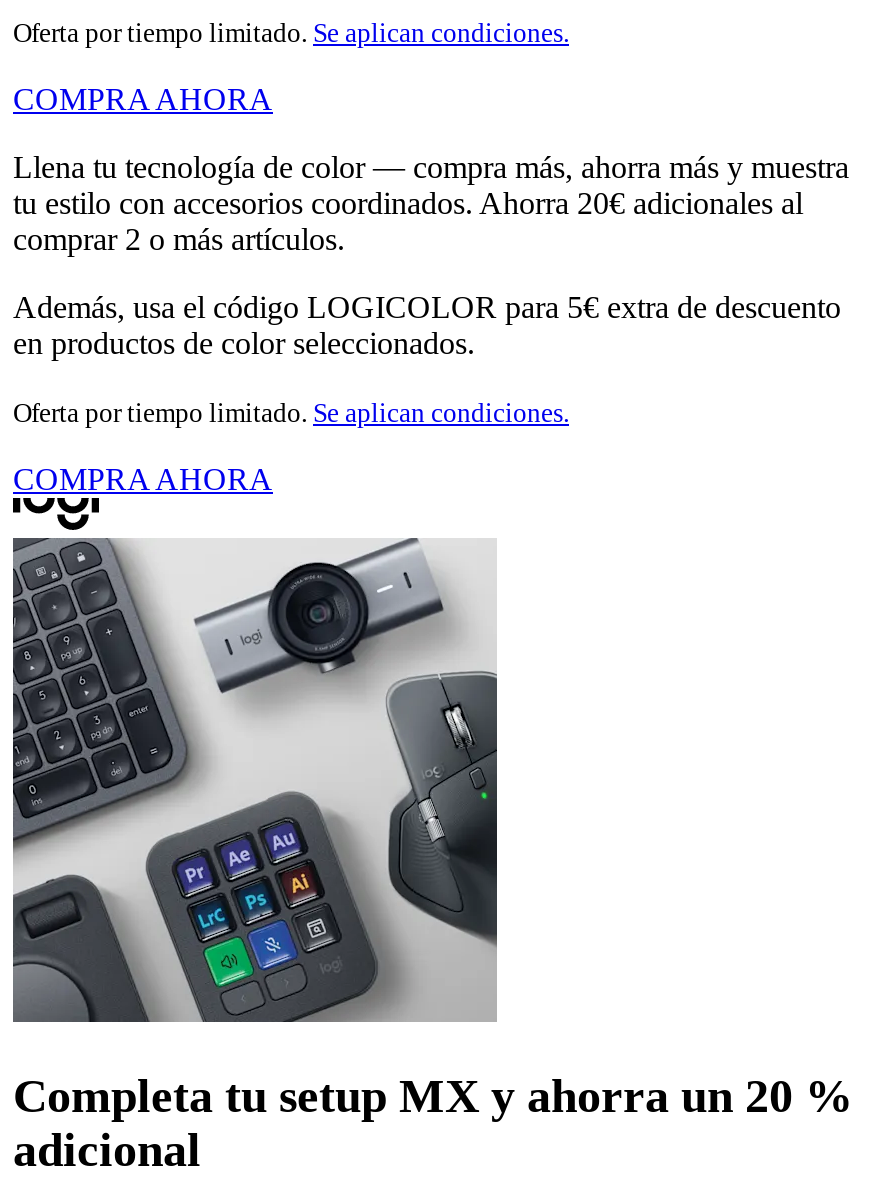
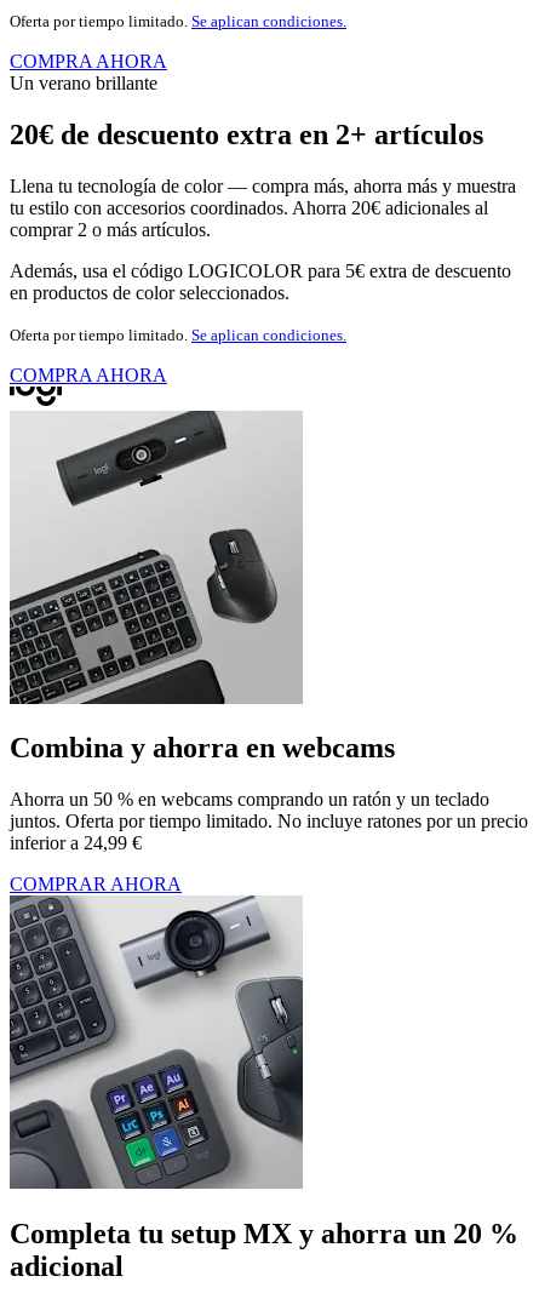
+ Un verano brillante
+ 20€ de descuento extra en 2+ artículos

+ [image]
+ Combina y ahorra en webcams
+ Ahorra un 50 % en webcams comprando un ratón y un teclado
+ juntos. Oferta por tiempo limitado. No incluye ratones por un precio
+ inferior a 24,99 €
+ COMPRAR AHORA
